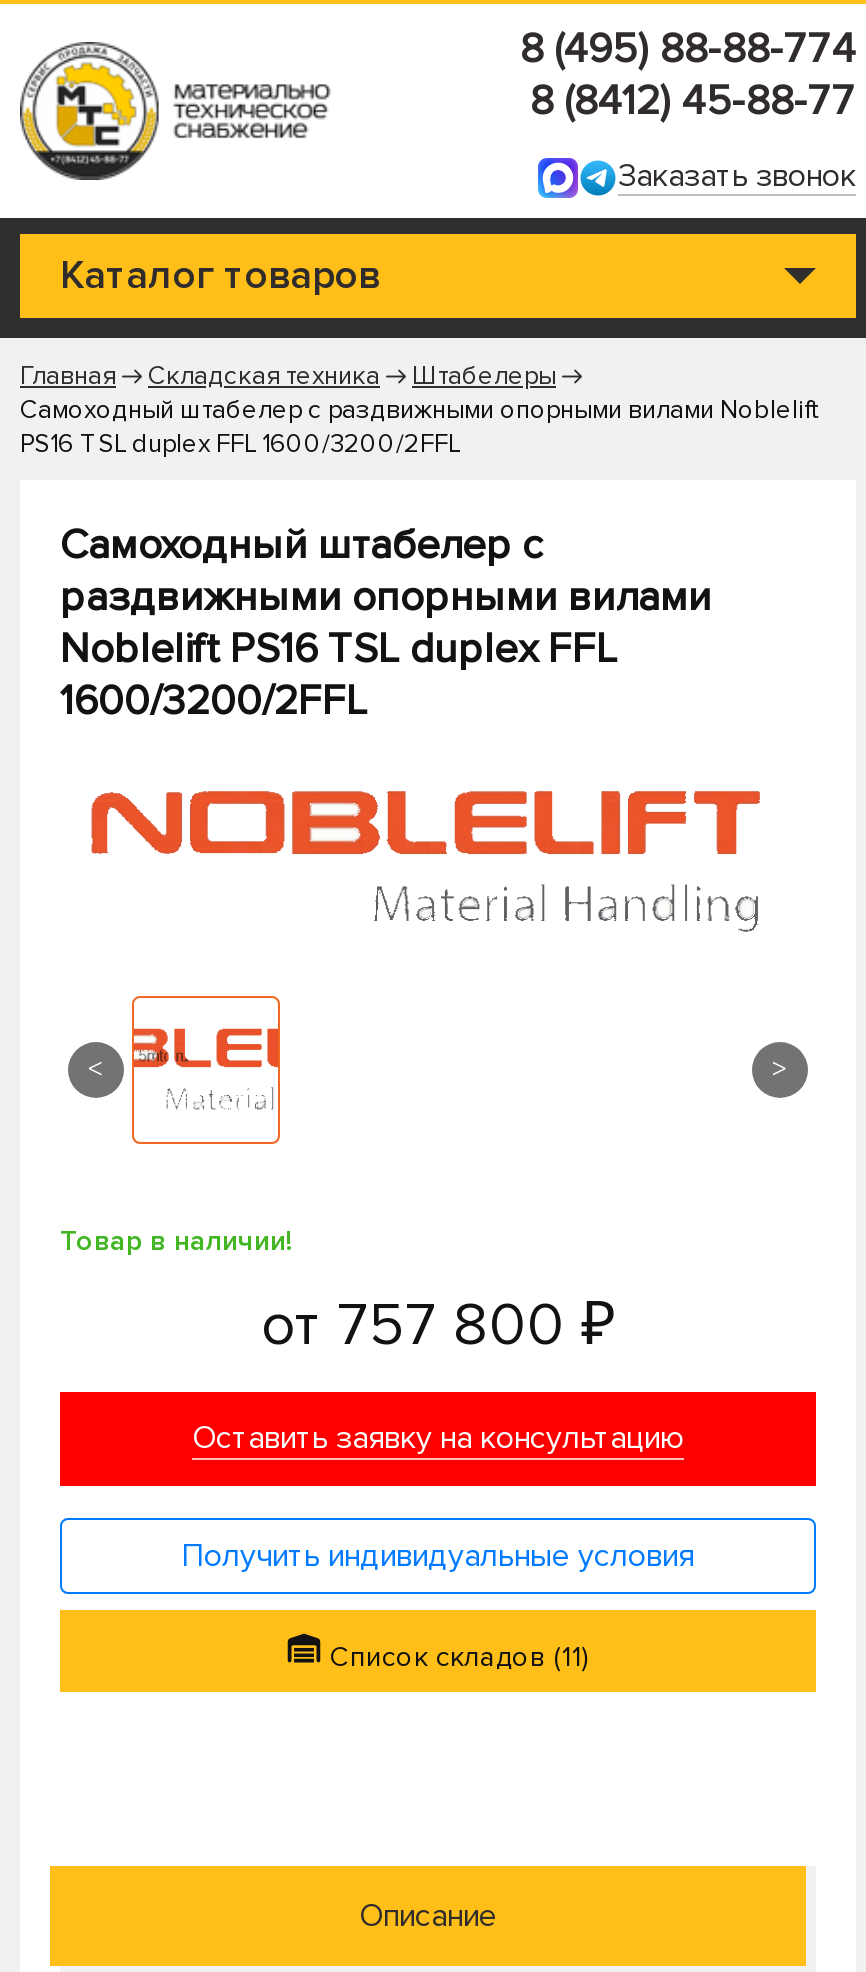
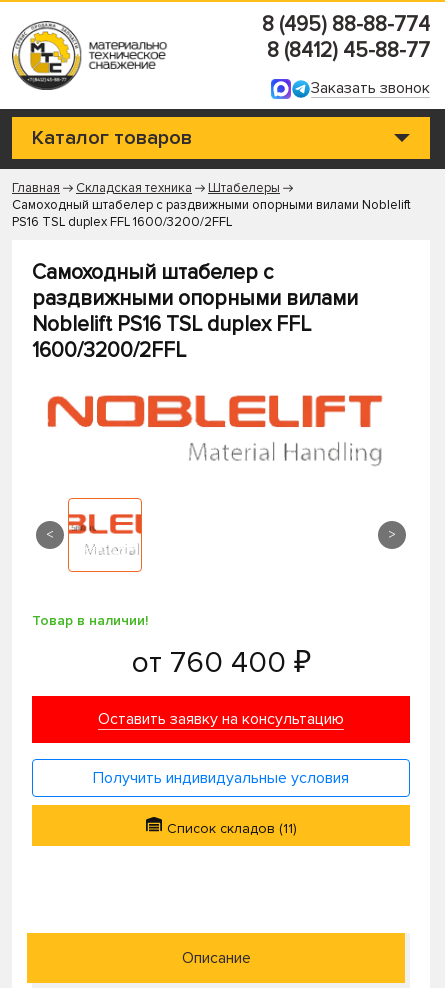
- от 757 800 ₽
+ от 760 400 ₽
